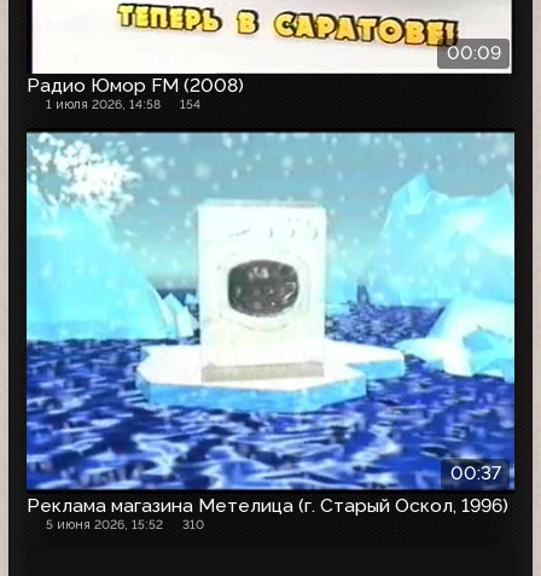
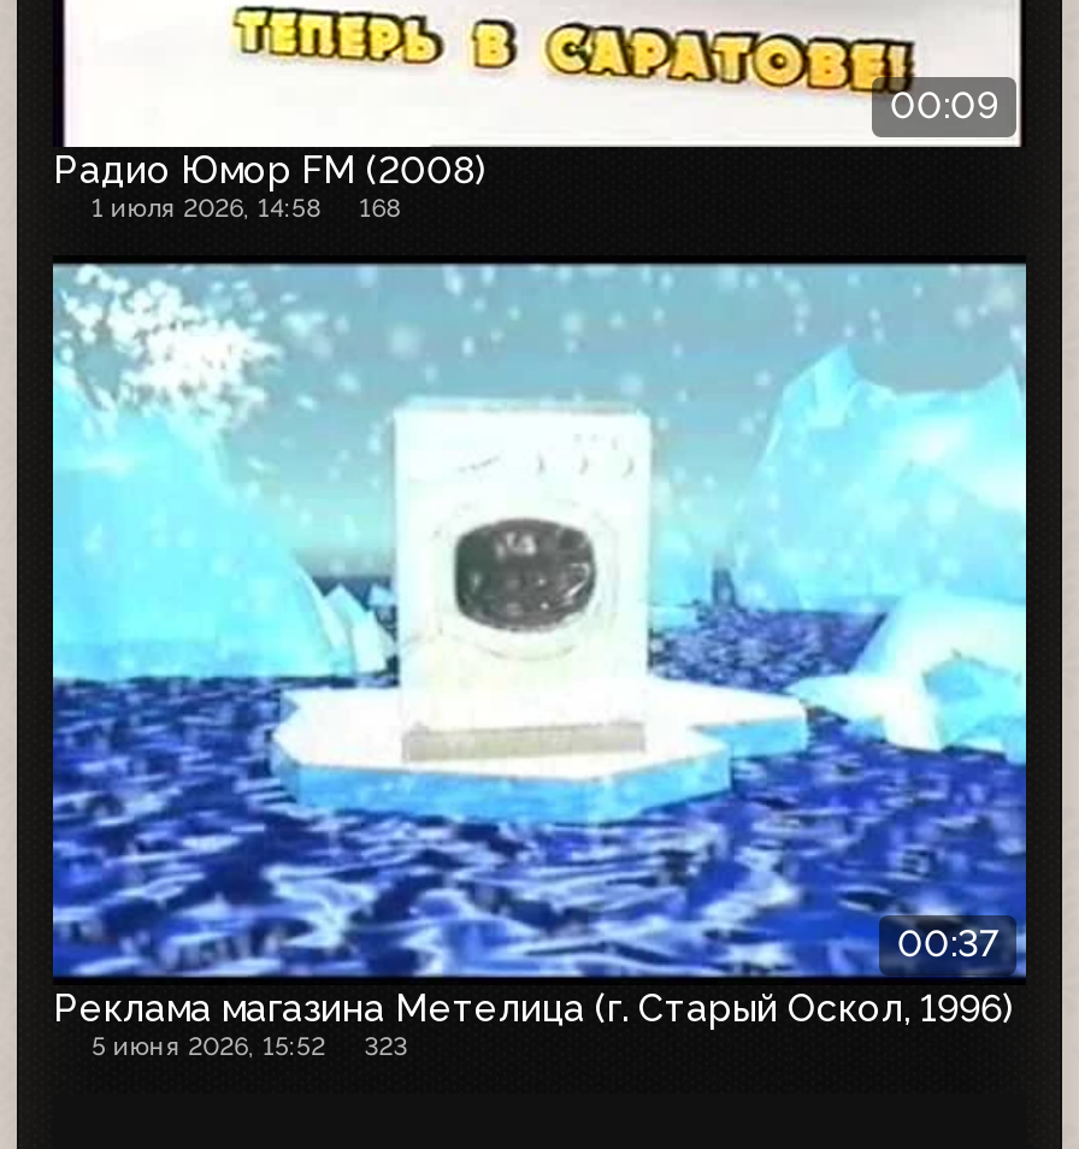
- 1 июля 2026, 14:58 154
+ 1 июля 2026, 14:58 168

- 5 июня 2026, 15:52 310
+ 5 июня 2026, 15:52 323
